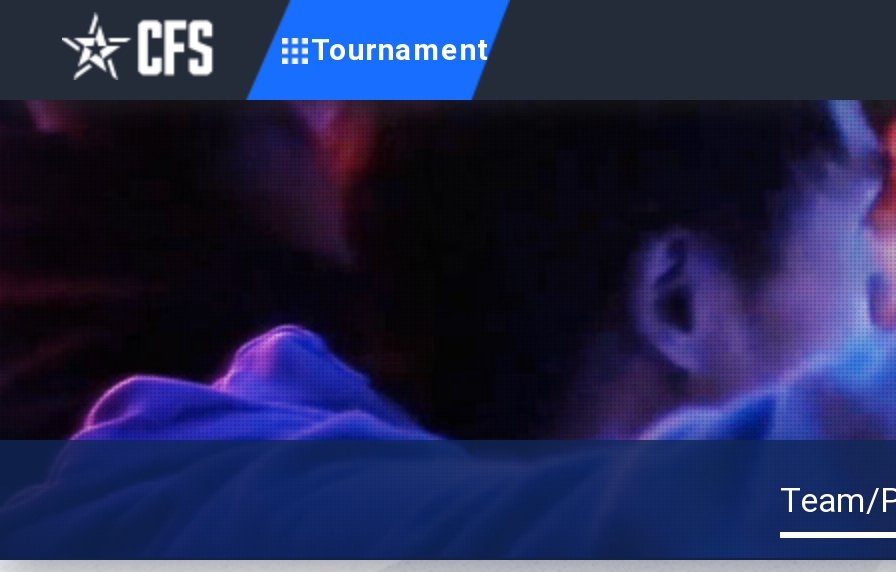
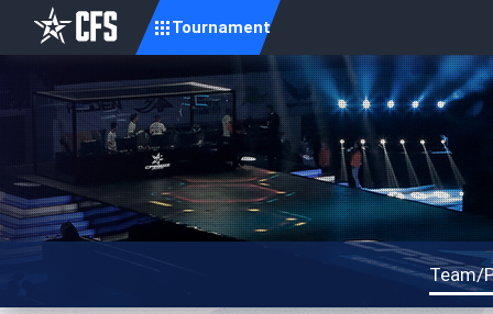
- [image]
+ [image]
